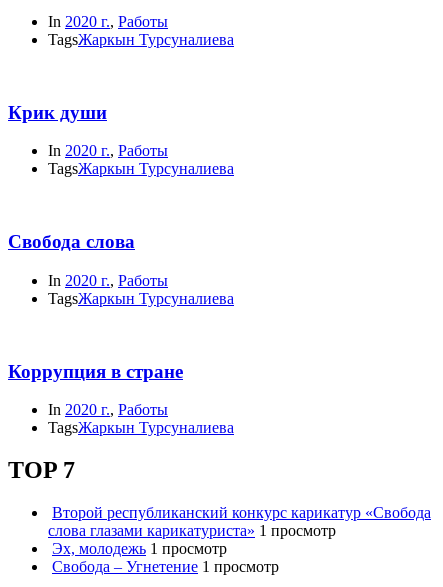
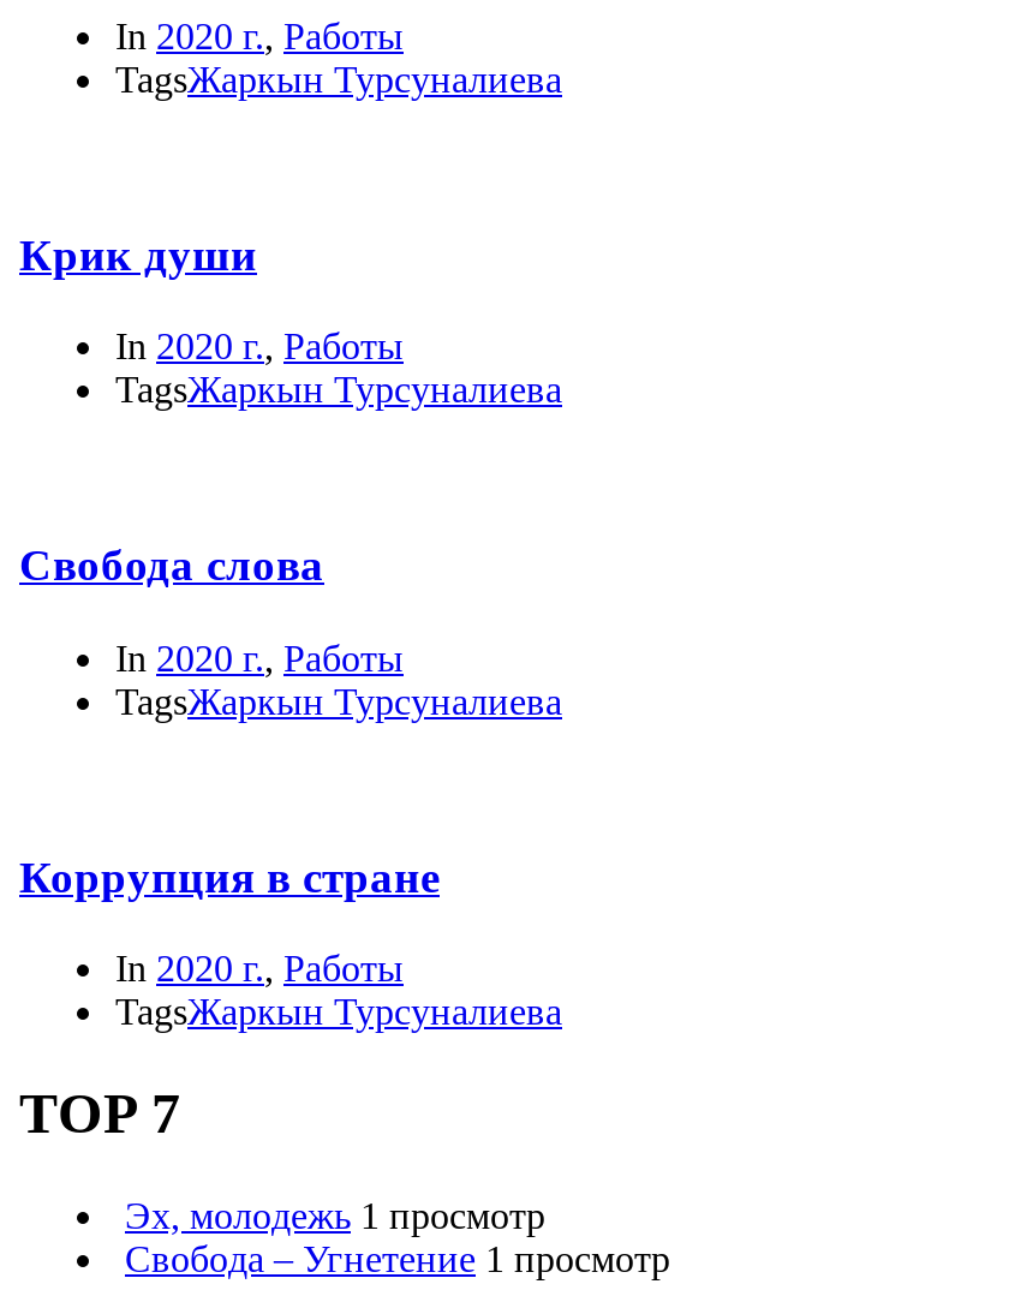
- Второй республиканский конкурс карикатур «Свобода
- слова глазами карикатуриста» 1 просмотр
